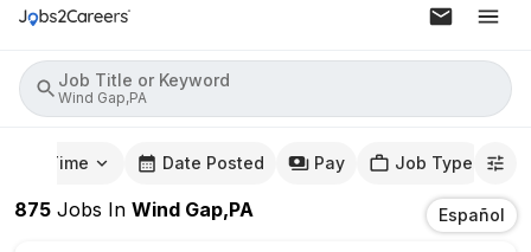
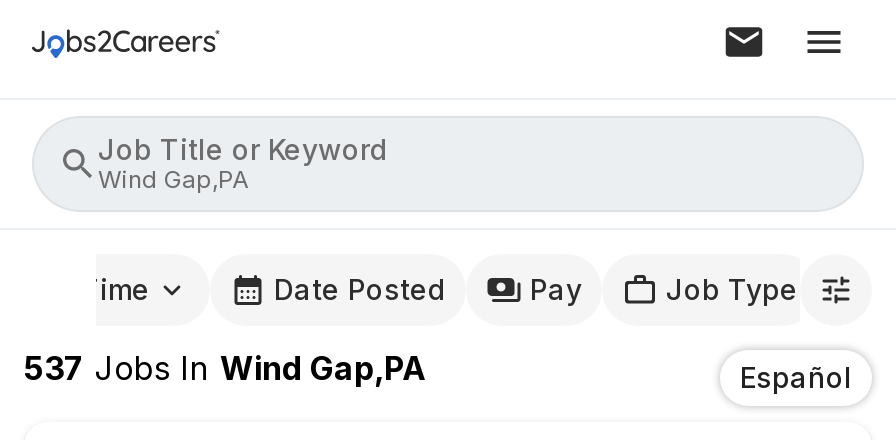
- 875 Jobs In Wind Gap,PA
+ 537 Jobs In Wind Gap,PA
